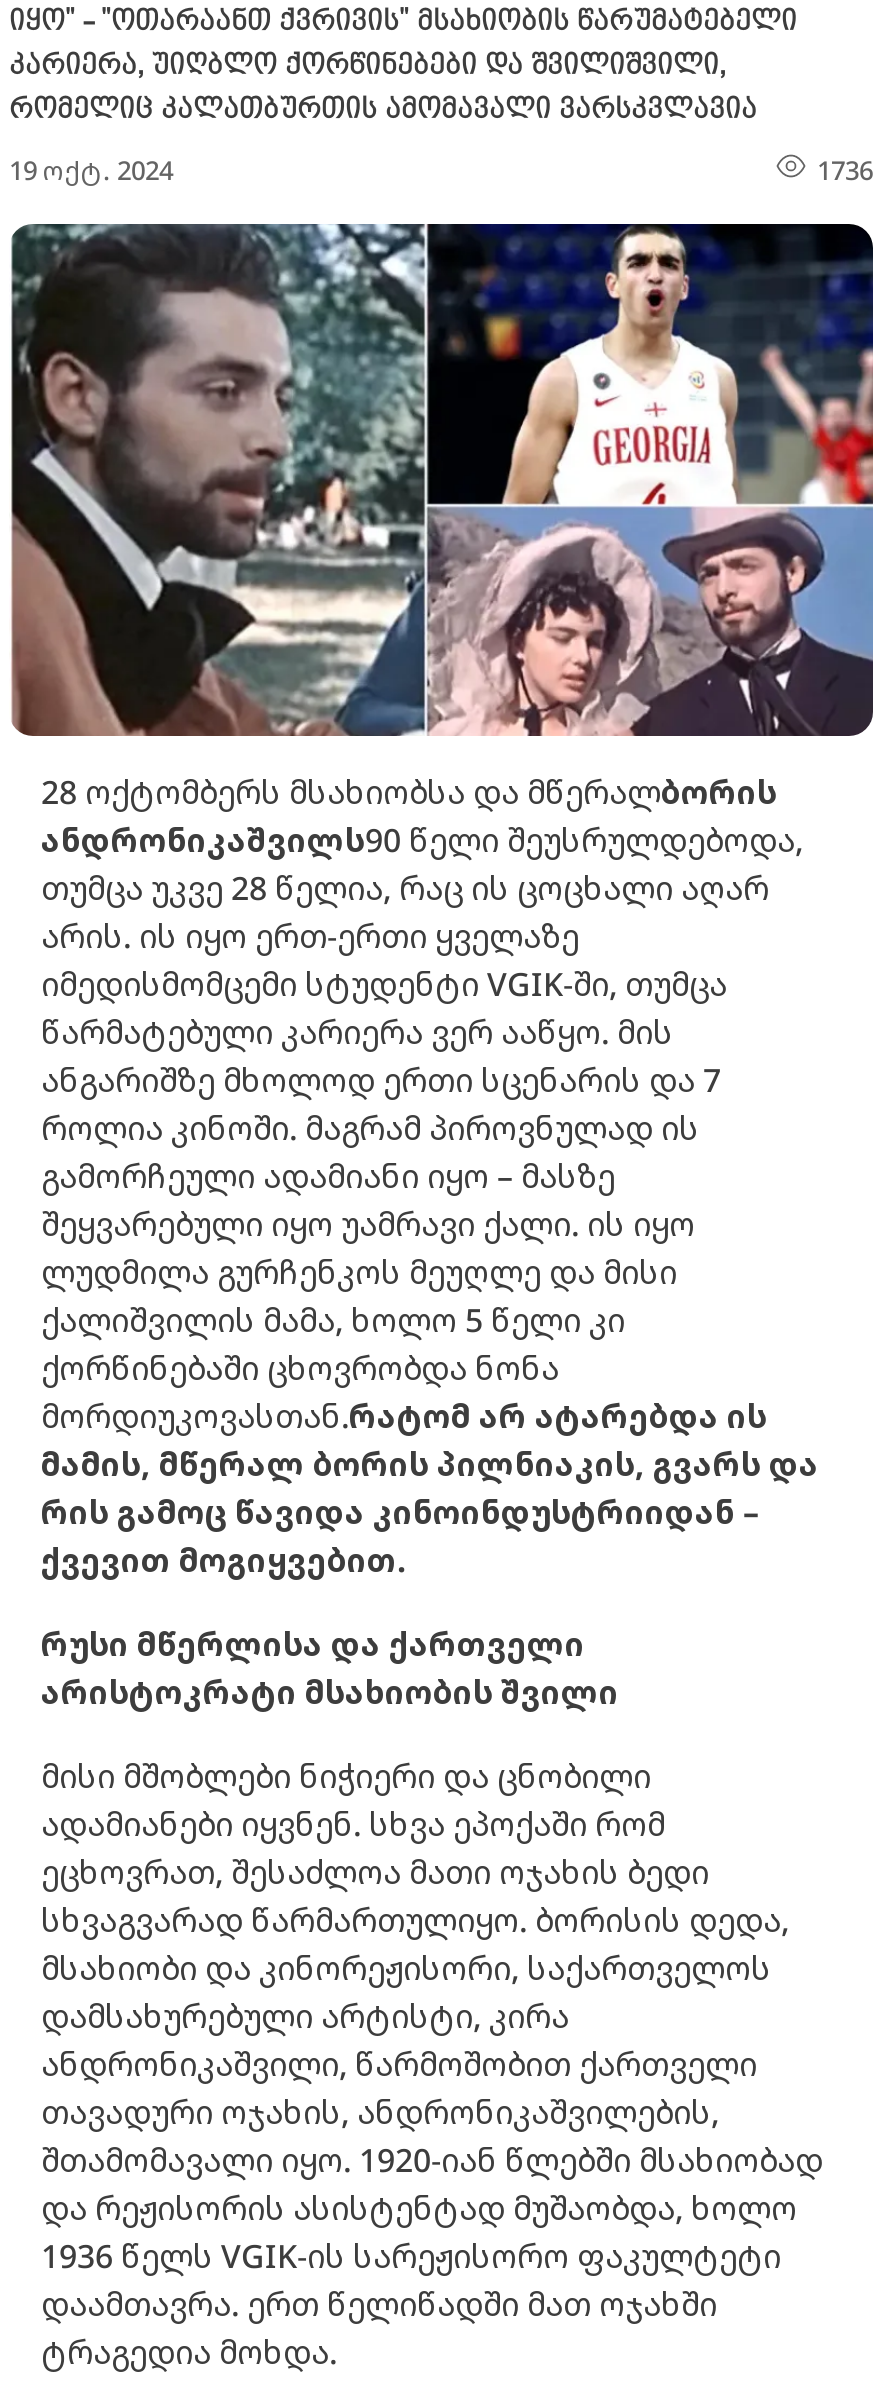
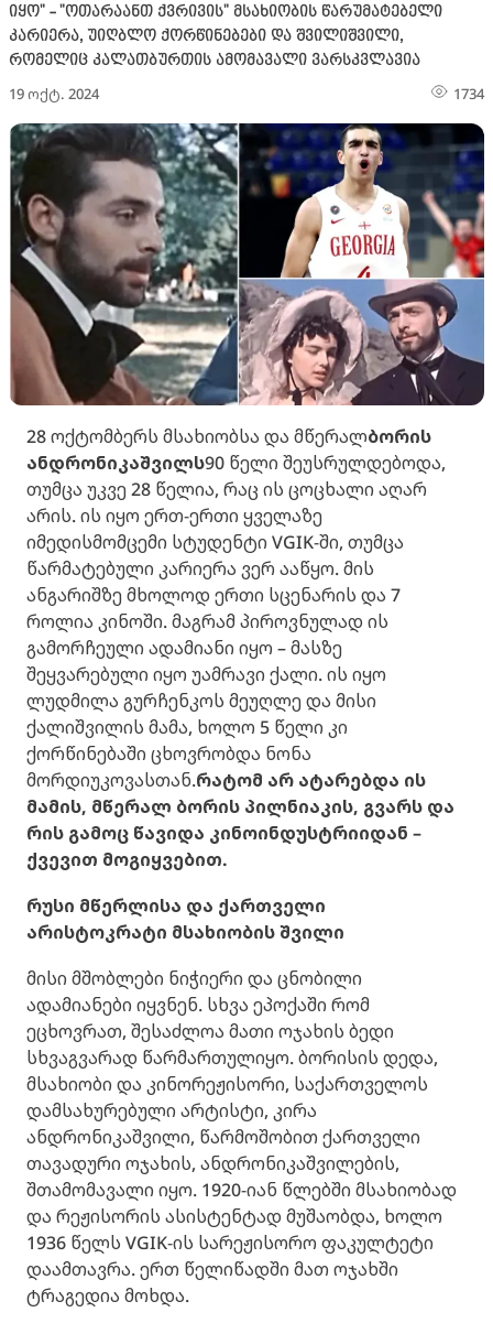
- 1736
+ 1734
